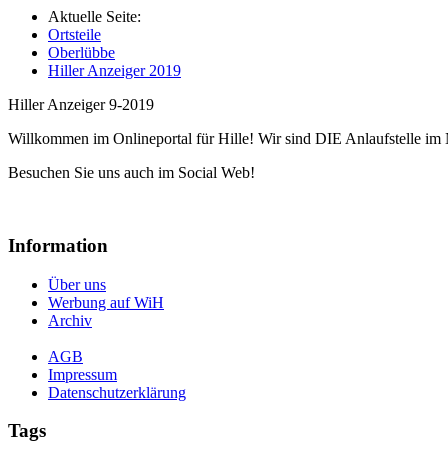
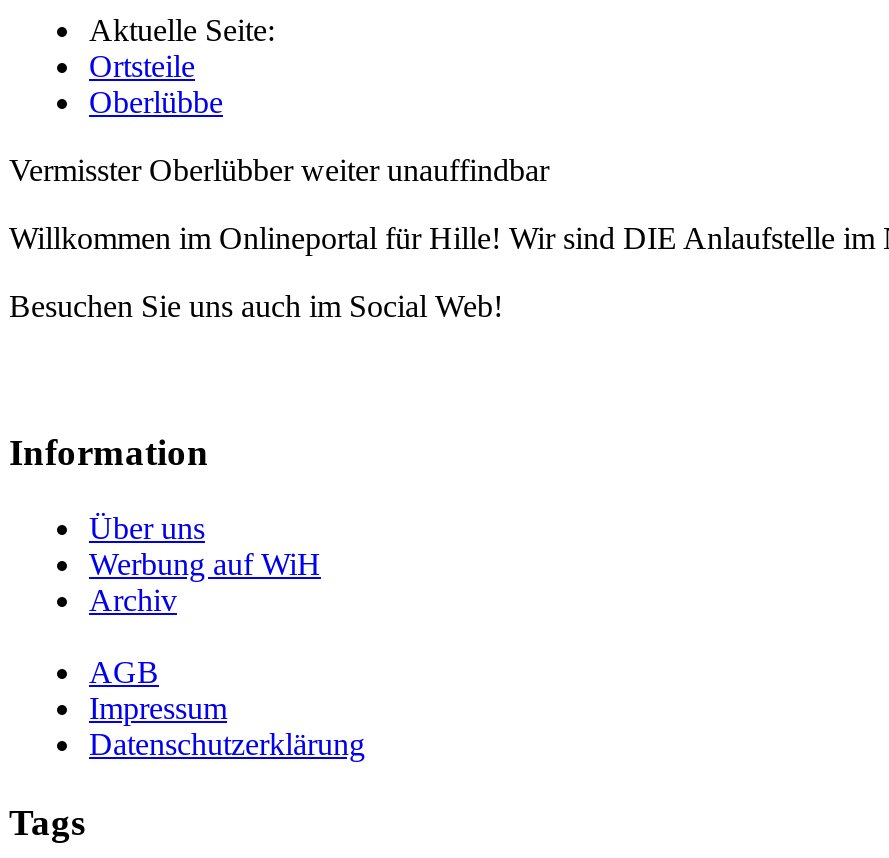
- Hiller Anzeiger 2019
- Hiller Anzeiger 9-2019
+ Vermisster Oberlübber weiter unauffindbar
